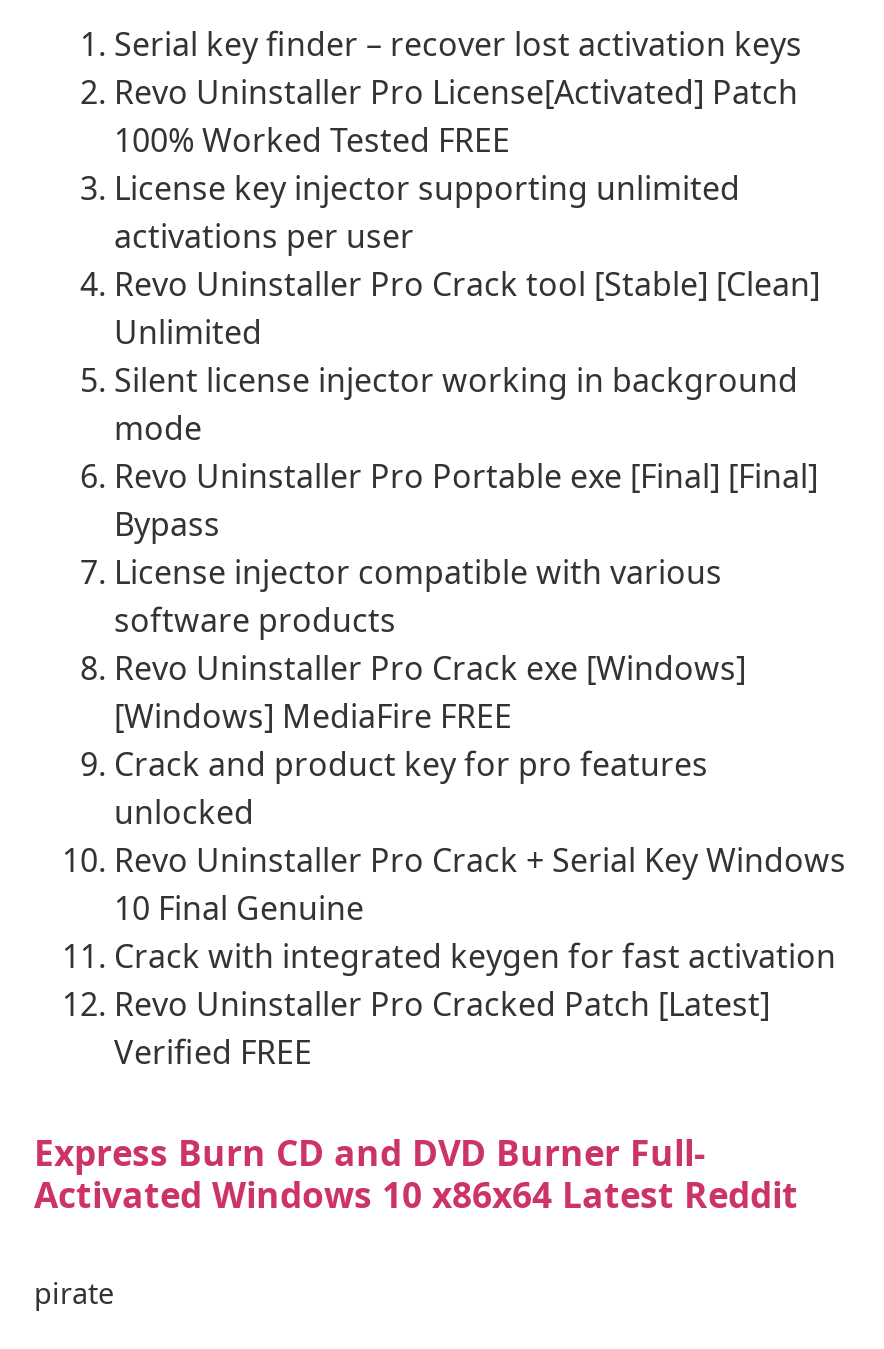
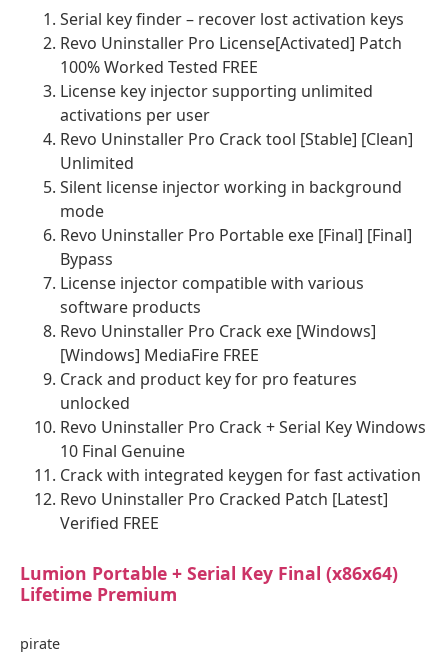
- Express Burn CD and DVD Burner Full-
- Activated Windows 10 x86x64 Latest Reddit
+ Lumion Portable + Serial Key Final (x86x64)
+ Lifetime Premium
